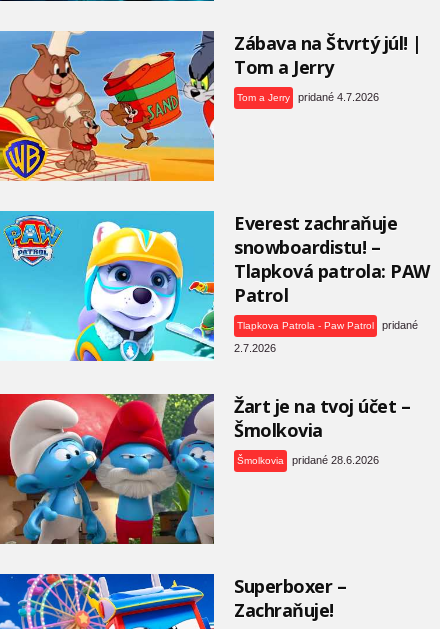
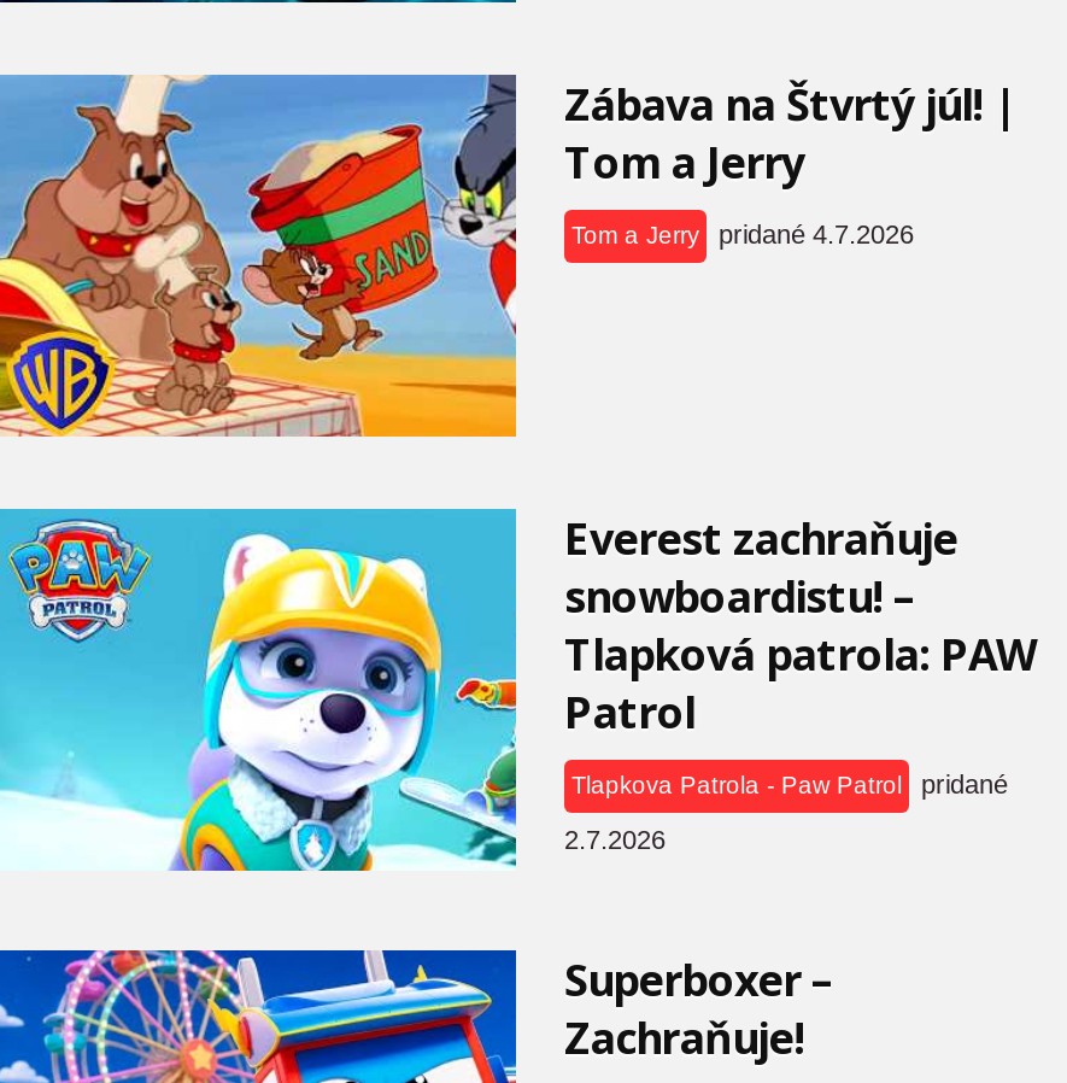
- [image]
- Žart je na tvoj účet –
- Šmolkovia
- Šmolkovia
- pridané 28.6.2026
